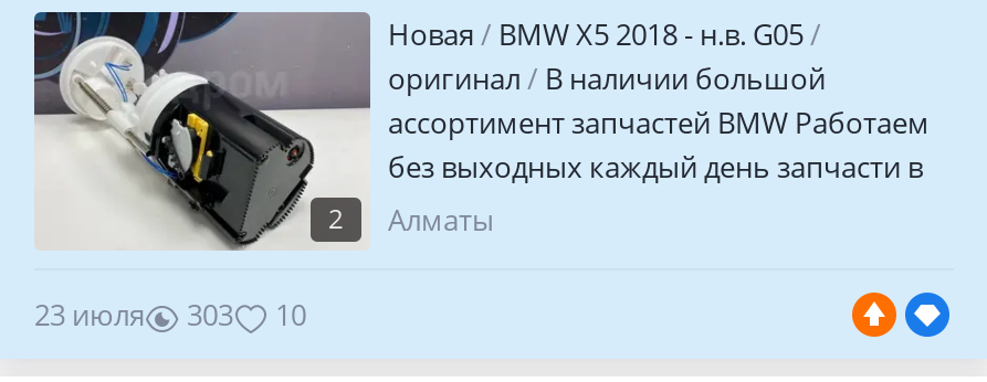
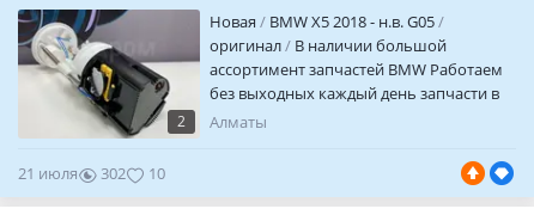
- 23 июля
+ 21 июля

- 303
+ 302
